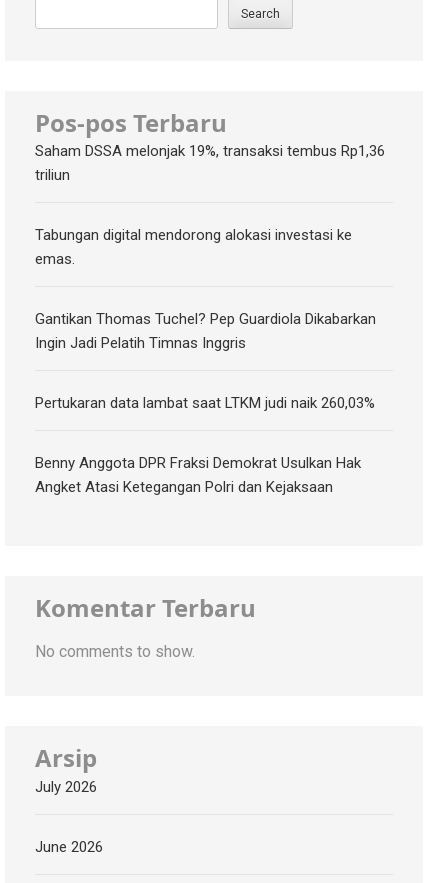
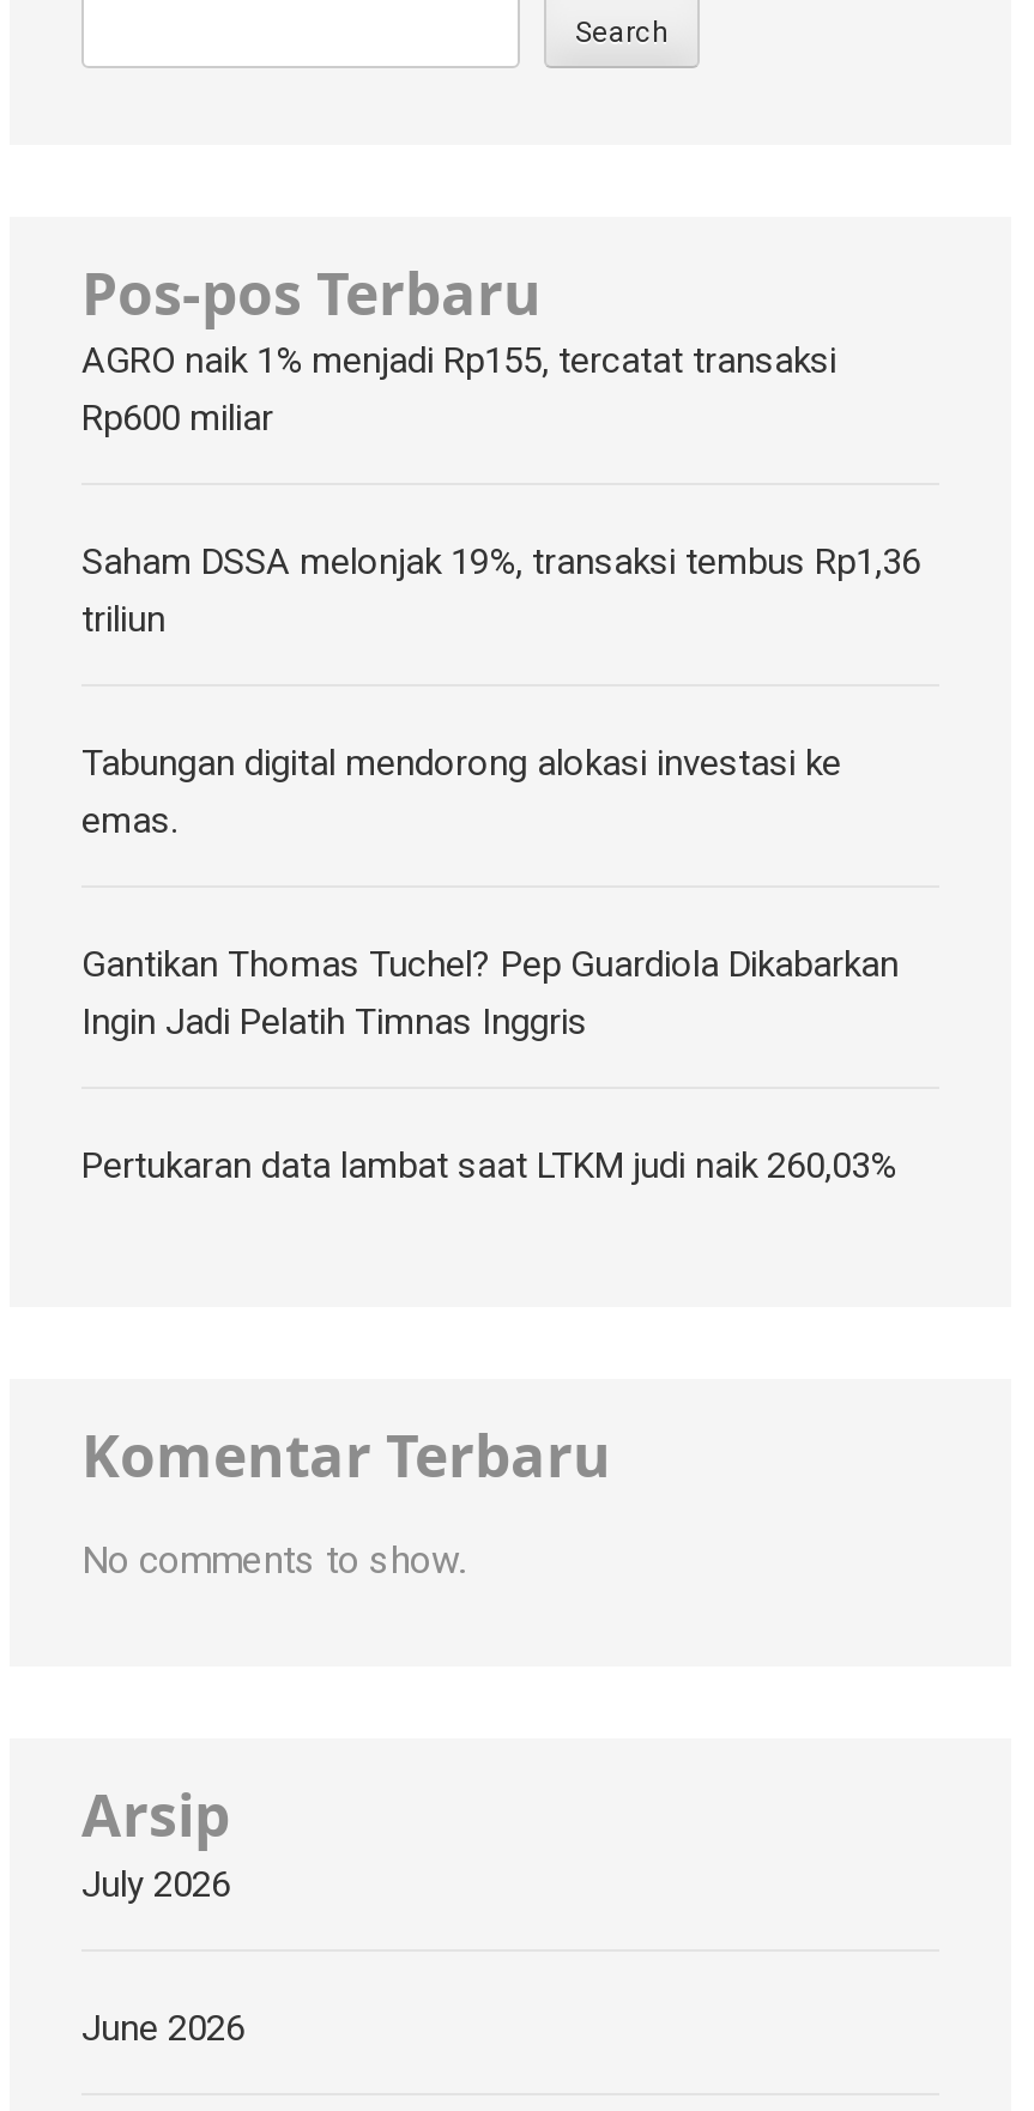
+ AGRO naik 1% menjadi Rp155, tercatat transaksi
+ Rp600 miliar

moved down: Saham DSSA melonjak 19%, transaksi tembus Rp1,36 | triliun | Tabungan digital mendorong alokasi investasi ke | emas. | Gantikan Thomas Tuchel? Pep Guardiola Dikabarkan | Ingin Jadi Pelatih Timnas Inggris | Pertukaran data lambat saat LTKM judi naik 260,03%

- Benny Anggota DPR Fraksi Demokrat Usulkan Hak
- Angket Atasi Ketegangan Polri dan Kejaksaan
